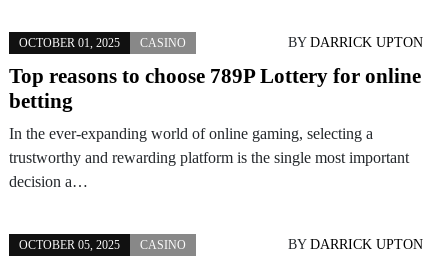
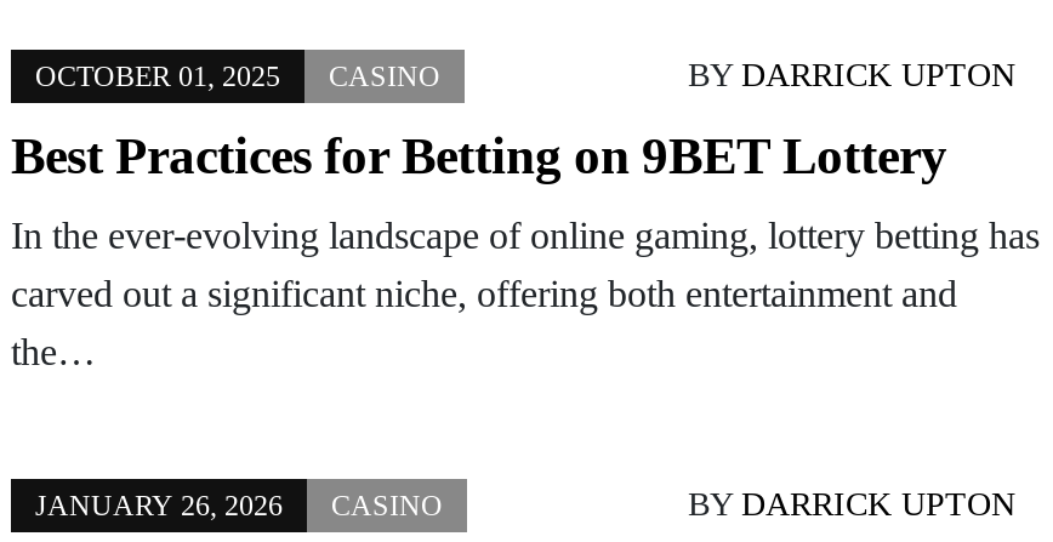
- Top reasons to choose 789P Lottery for online
- betting
+ Best Practices for Betting on 9BET Lottery

- In the ever-expanding world of online gaming, selecting a
- trustworthy and rewarding platform is the single most important
- decision a…
+ In the ever-evolving landscape of online gaming, lottery betting has
+ carved out a significant niche, offering both entertainment and
+ the…

- OCTOBER 05, 2025 CASINO
+ JANUARY 26, 2026 CASINO
